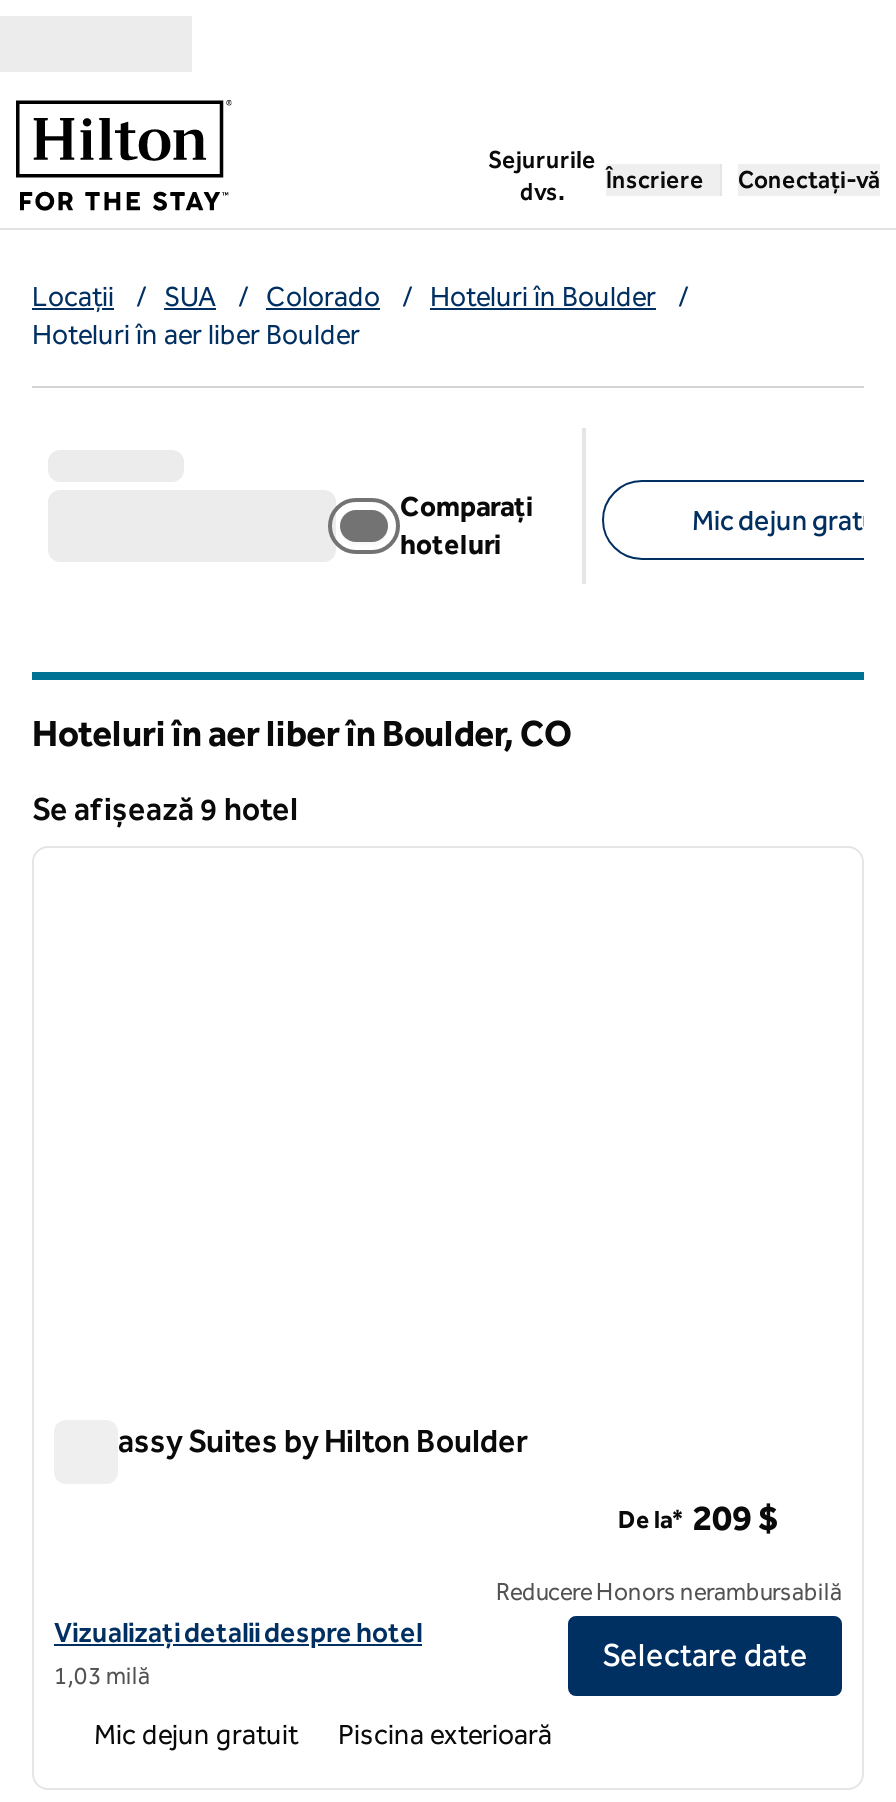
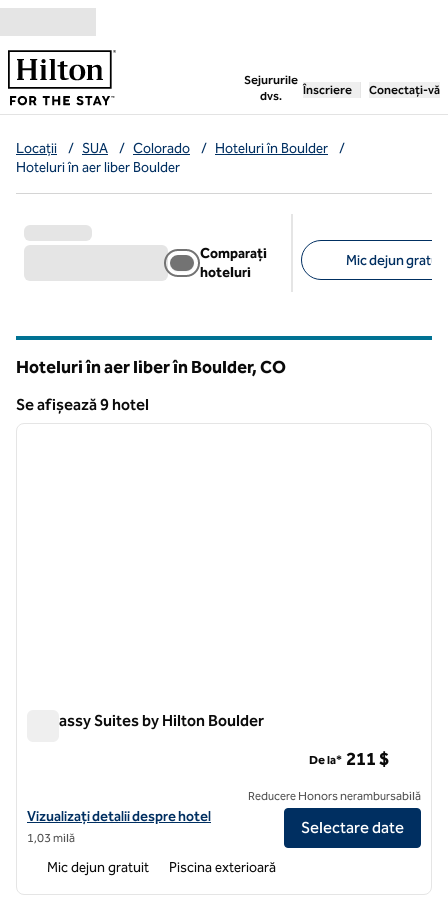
- De la* 209 $
+ De la* 211 $
